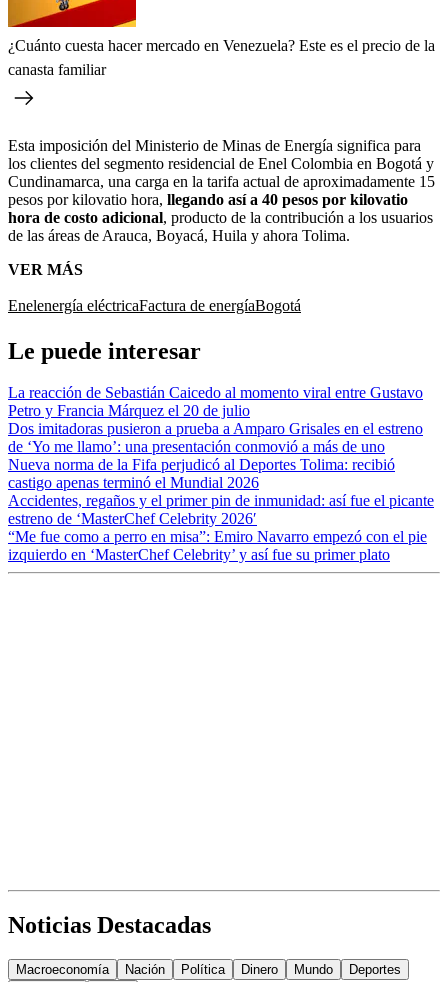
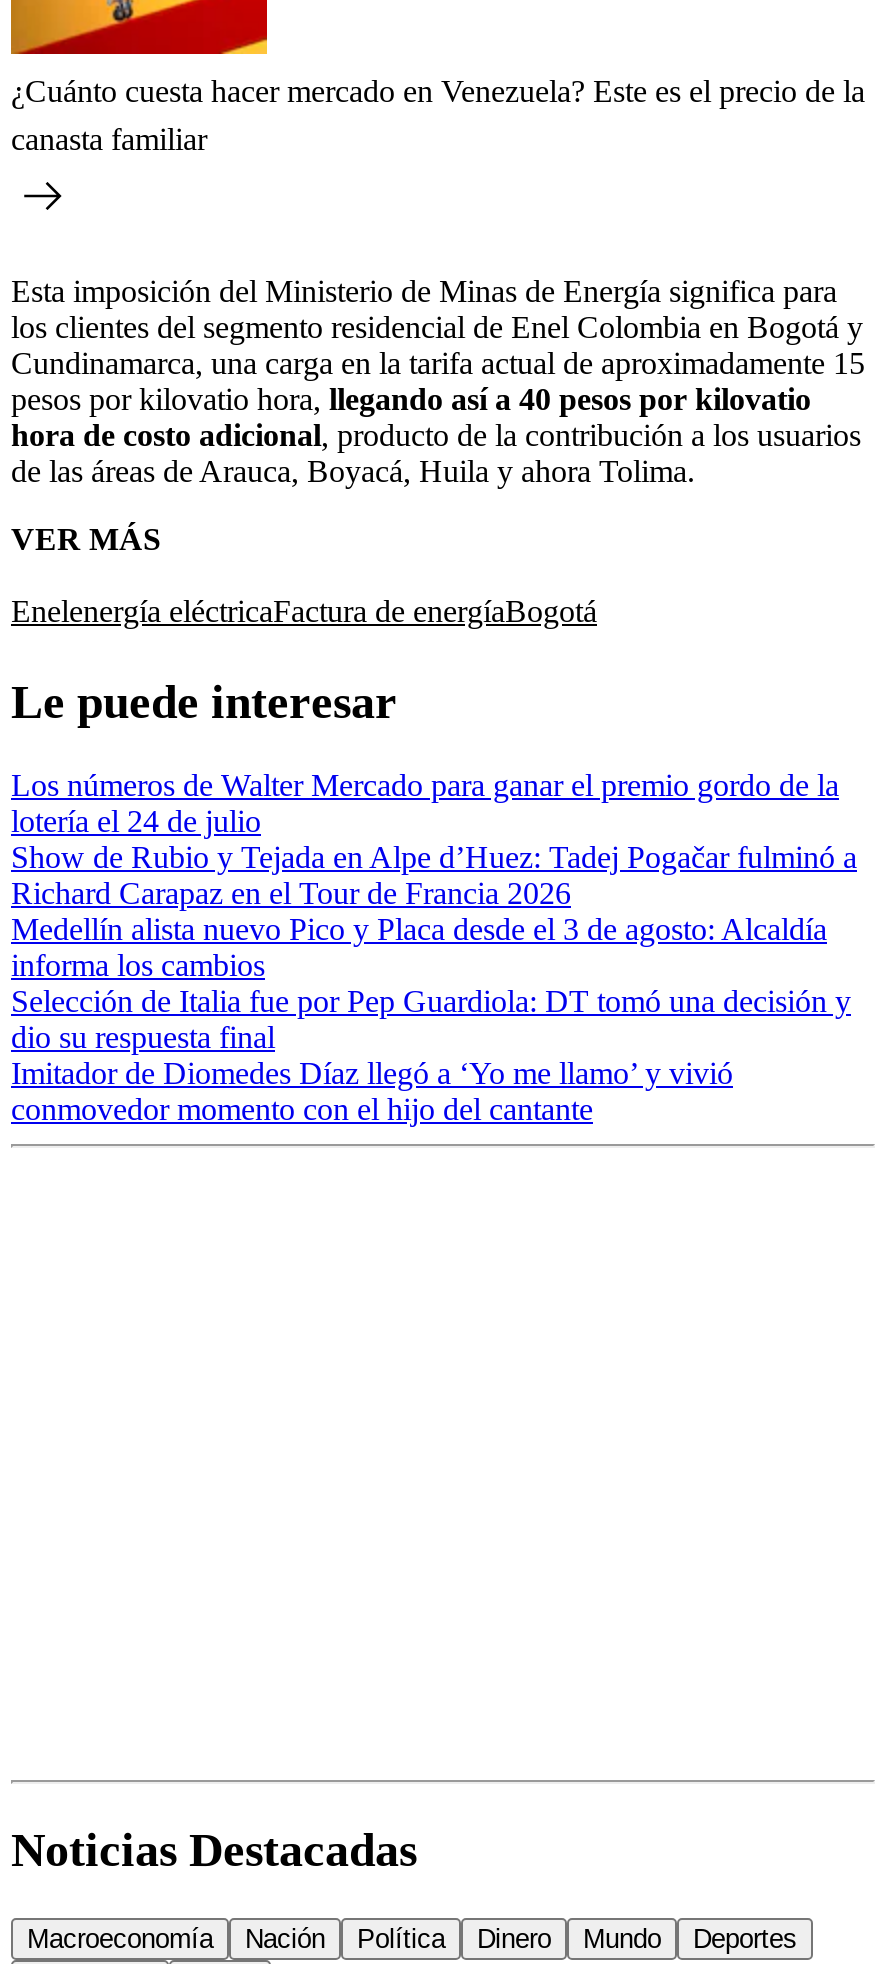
- La reacción de Sebastián Caicedo al momento viral entre Gustavo
- Petro y Francia Márquez el 20 de julio
- Dos imitadoras pusieron a prueba a Amparo Grisales en el estreno
- de ‘Yo me llamo’: una presentación conmovió a más de uno
- Nueva norma de la Fifa perjudicó al Deportes Tolima: recibió
- castigo apenas terminó el Mundial 2026
- Accidentes, regaños y el primer pin de inmunidad: así fue el picante
- estreno de ‘MasterChef Celebrity 2026′
- “Me fue como a perro en misa”: Emiro Navarro empezó con el pie
- izquierdo en ‘MasterChef Celebrity’ y así fue su primer plato
+ Los números de Walter Mercado para ganar el premio gordo de la
+ lotería el 24 de julio
+ Show de Rubio y Tejada en Alpe d’Huez: Tadej Pogačar fulminó a
+ Richard Carapaz en el Tour de Francia 2026
+ Medellín alista nuevo Pico y Placa desde el 3 de agosto: Alcaldía
+ informa los cambios
+ Selección de Italia fue por Pep Guardiola: DT tomó una decisión y
+ dio su respuesta final
+ Imitador de Diomedes Díaz llegó a ‘Yo me llamo’ y vivió
+ conmovedor momento con el hijo del cantante
